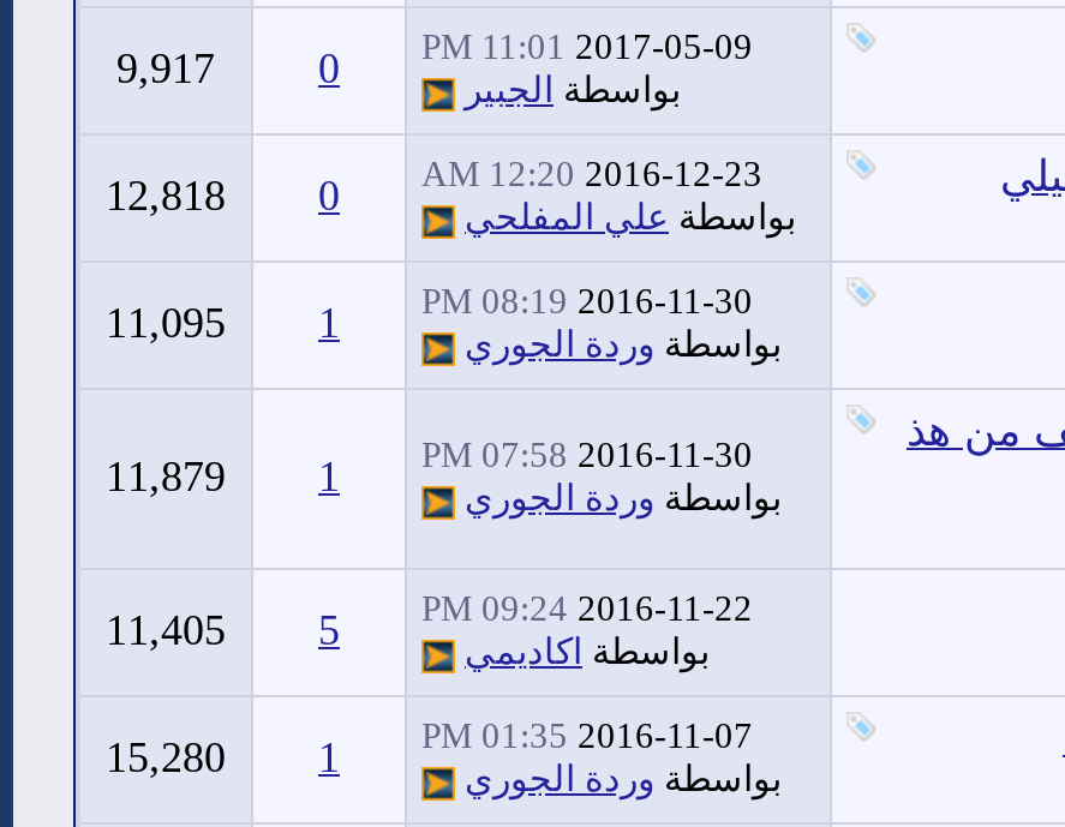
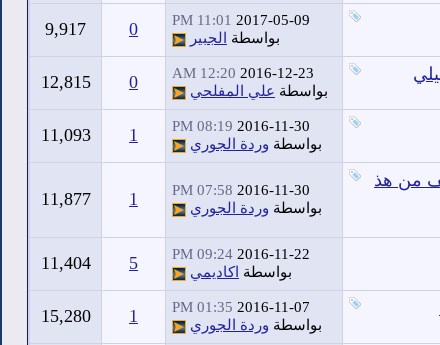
- 12,818 0
+ 12,815 0

- 11,095 1
+ 11,093 1

- 11,879 1
+ 11,877 1

- 11,405 5
+ 11,404 5
